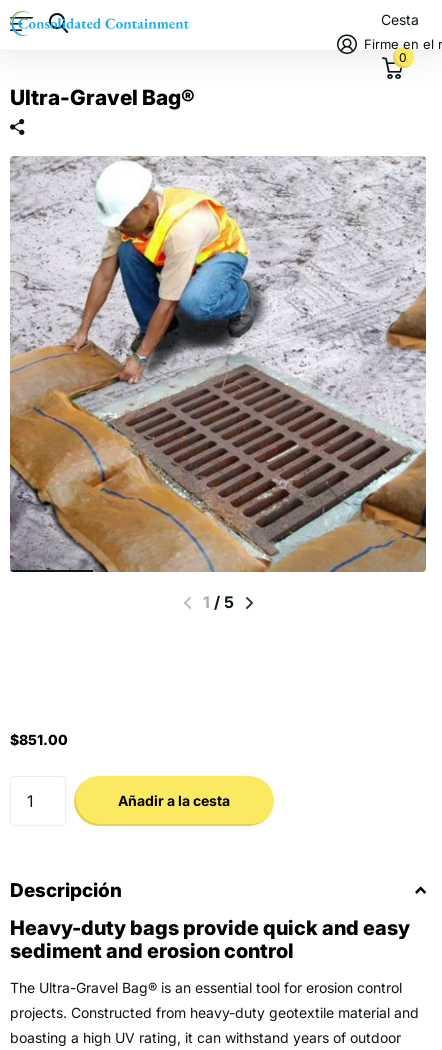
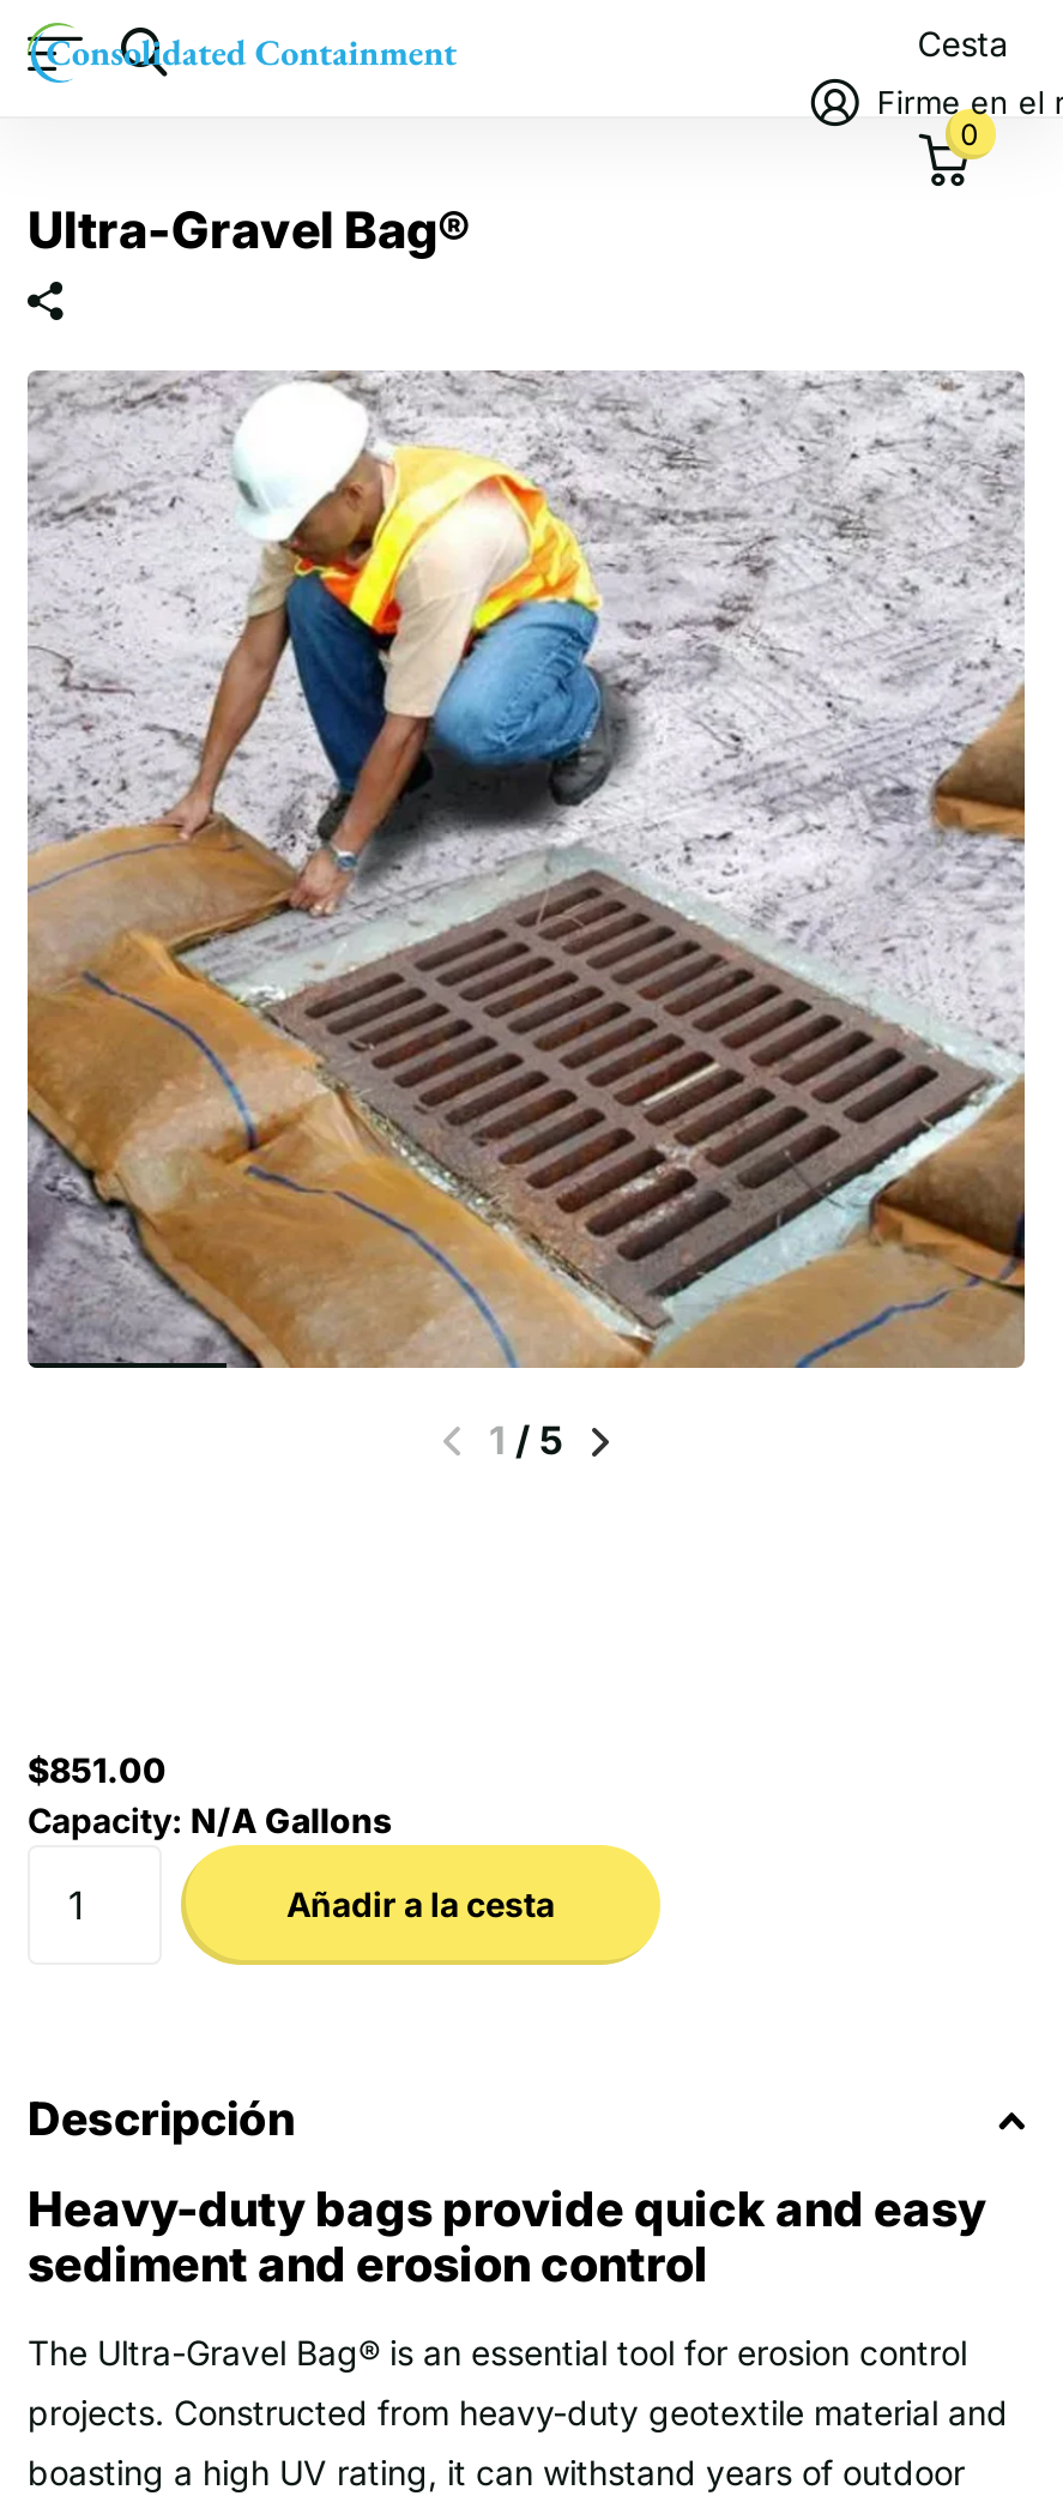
+ Capacity: N/A Gallons
